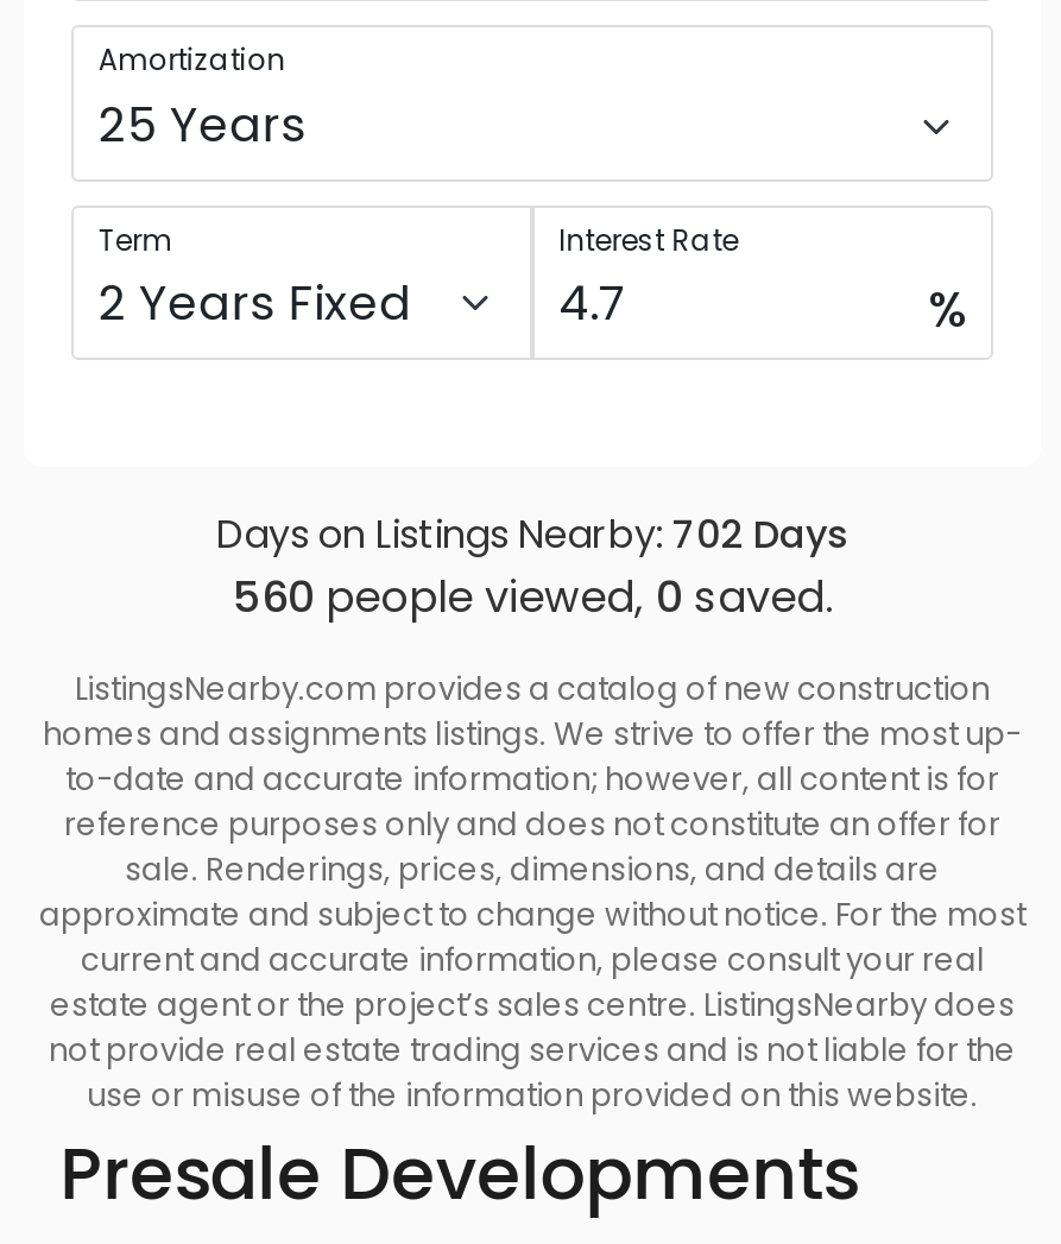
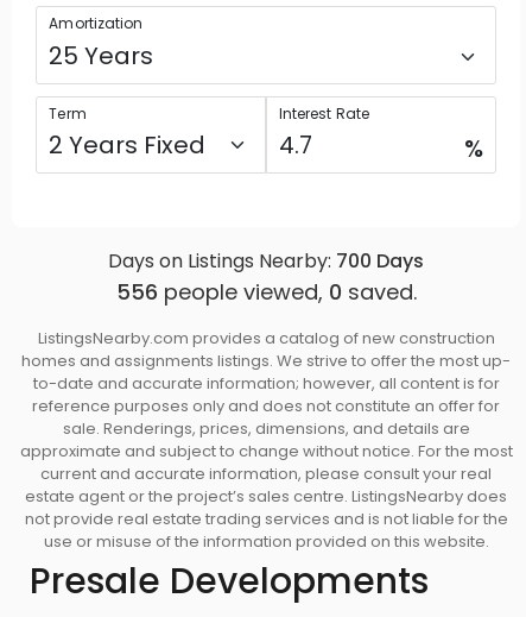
- Days on Listings Nearby: 702 Days
+ Days on Listings Nearby: 700 Days

- 560 people viewed, 0 saved.
+ 556 people viewed, 0 saved.
